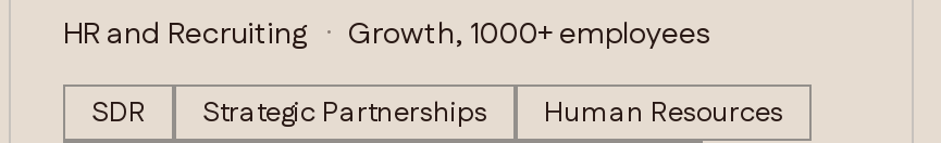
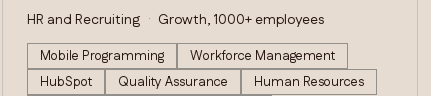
- SDR
- Strategic Partnerships
+ Mobile Programming
+ Workforce Management
+ HubSpot
+ Quality Assurance
